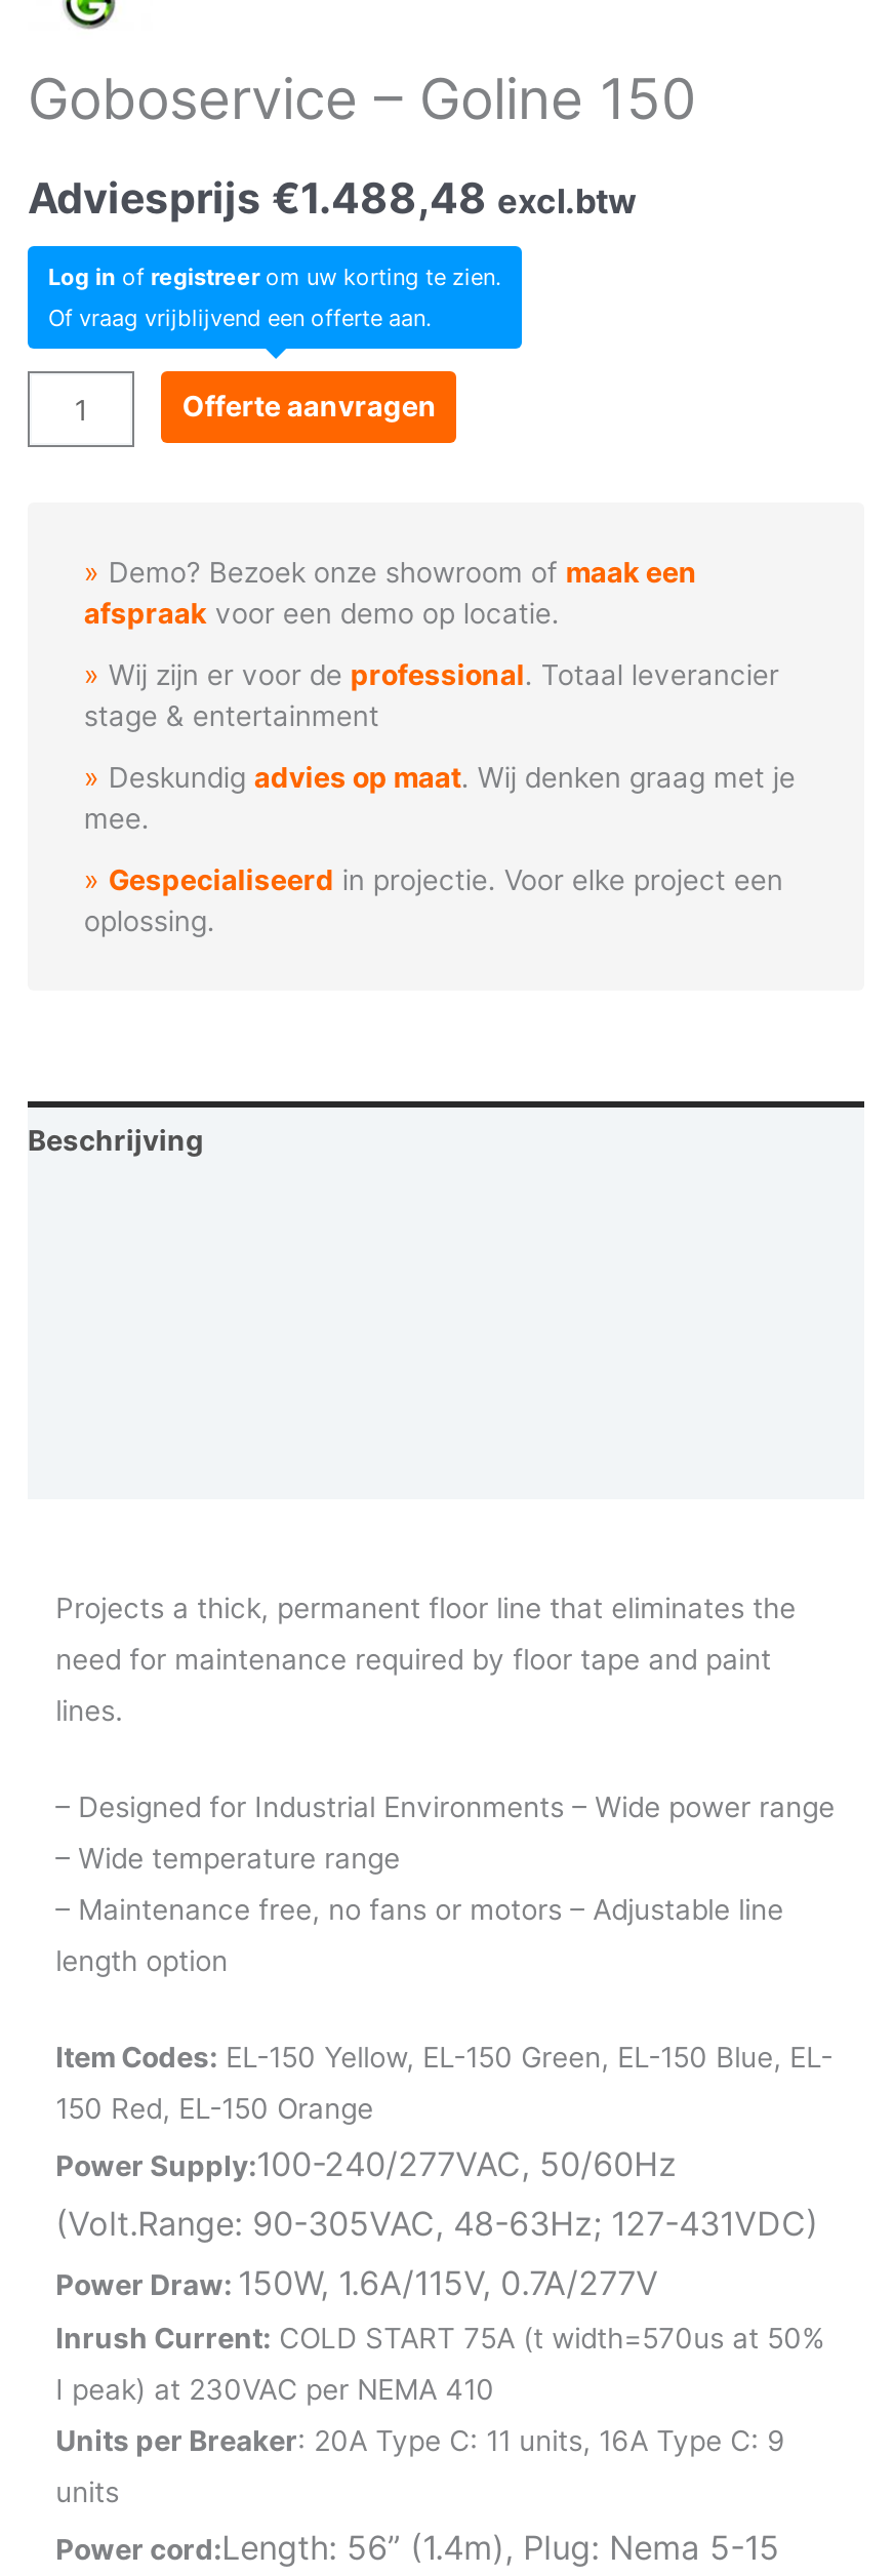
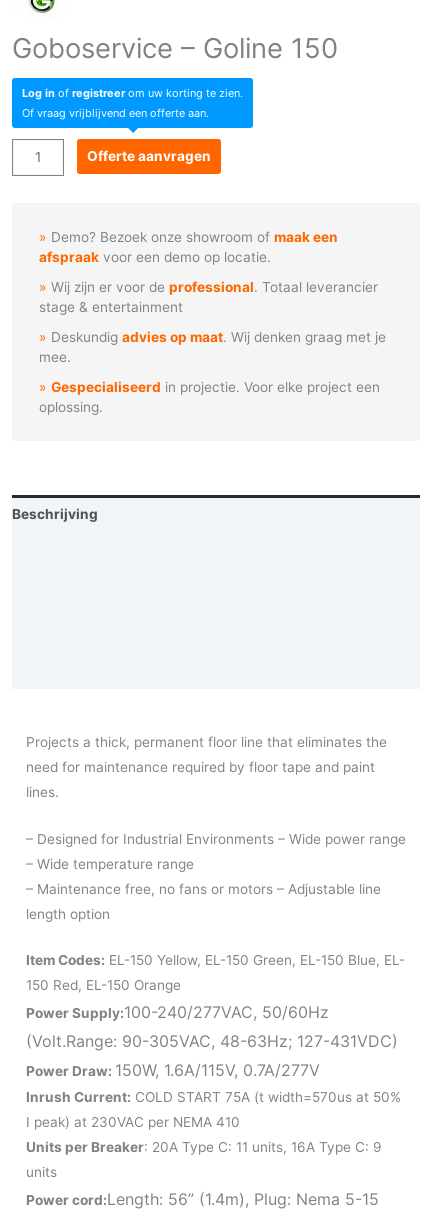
- Adviesprijs €1.488,48 excl.btw
